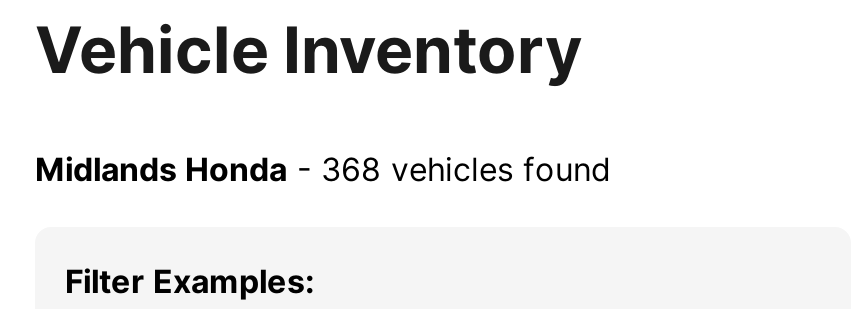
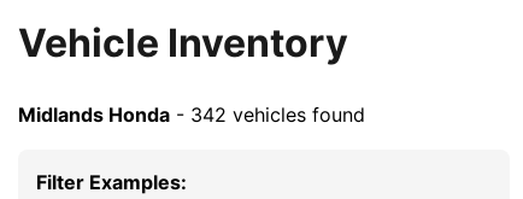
- Midlands Honda - 368 vehicles found
+ Midlands Honda - 342 vehicles found
